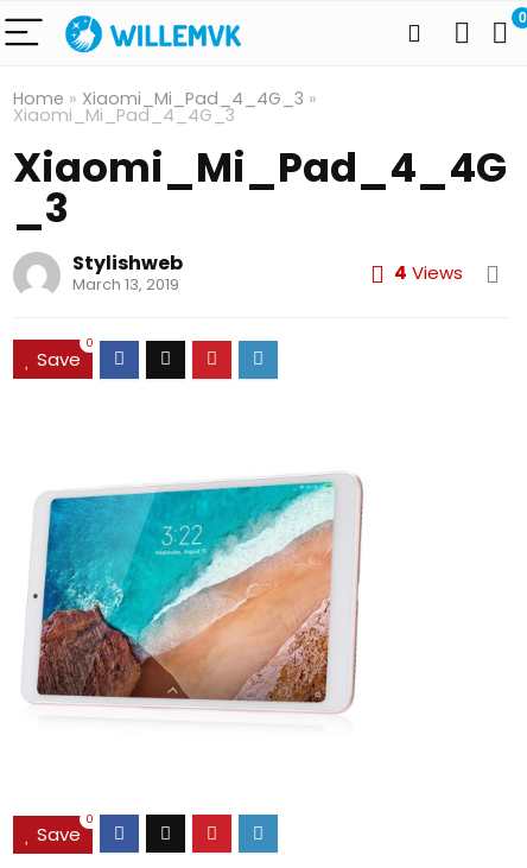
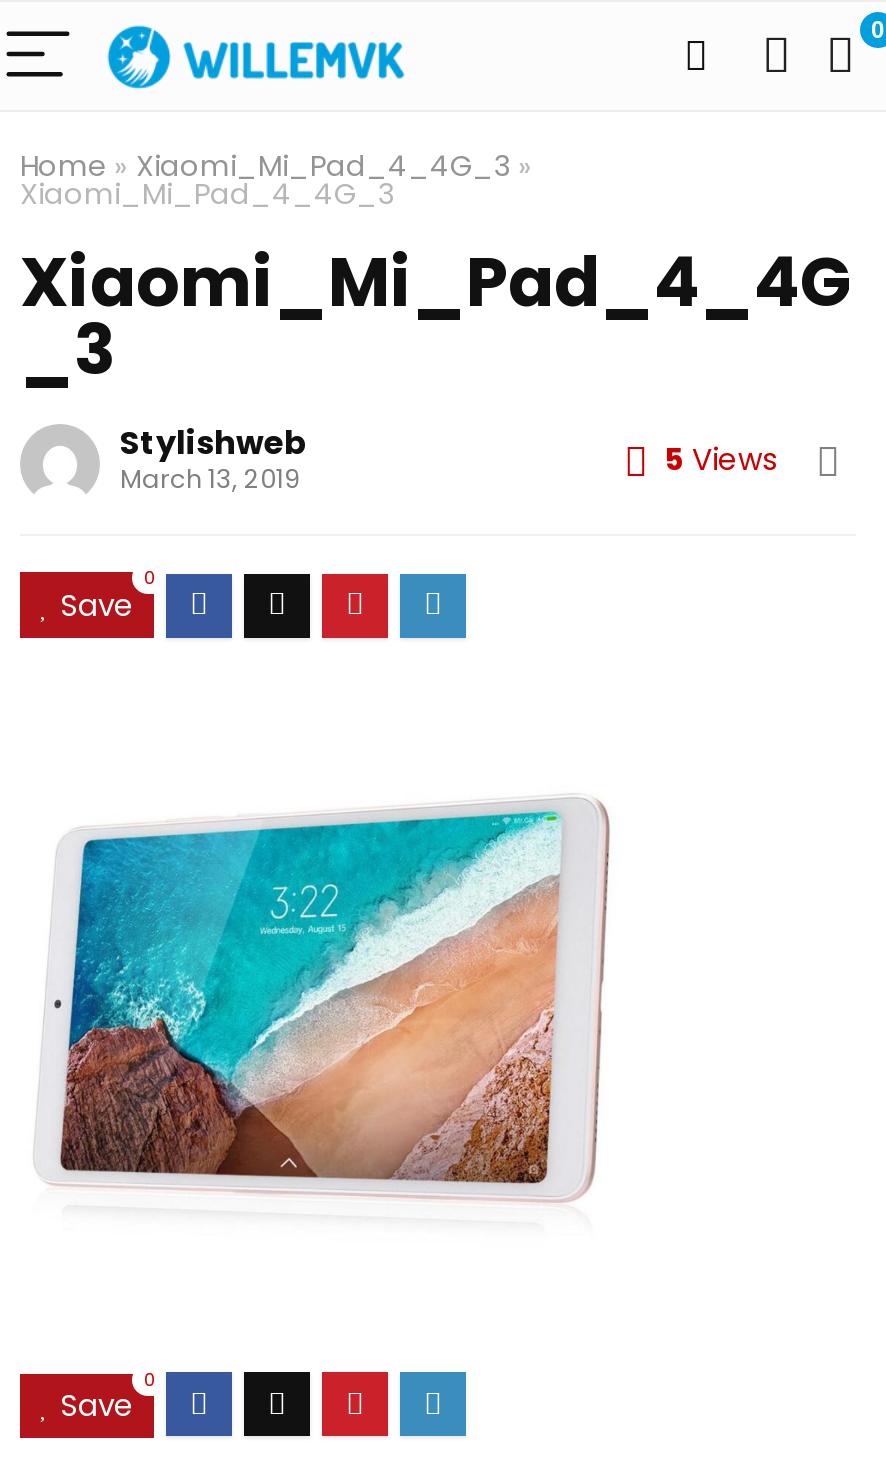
- 4 Views
+ 5 Views
